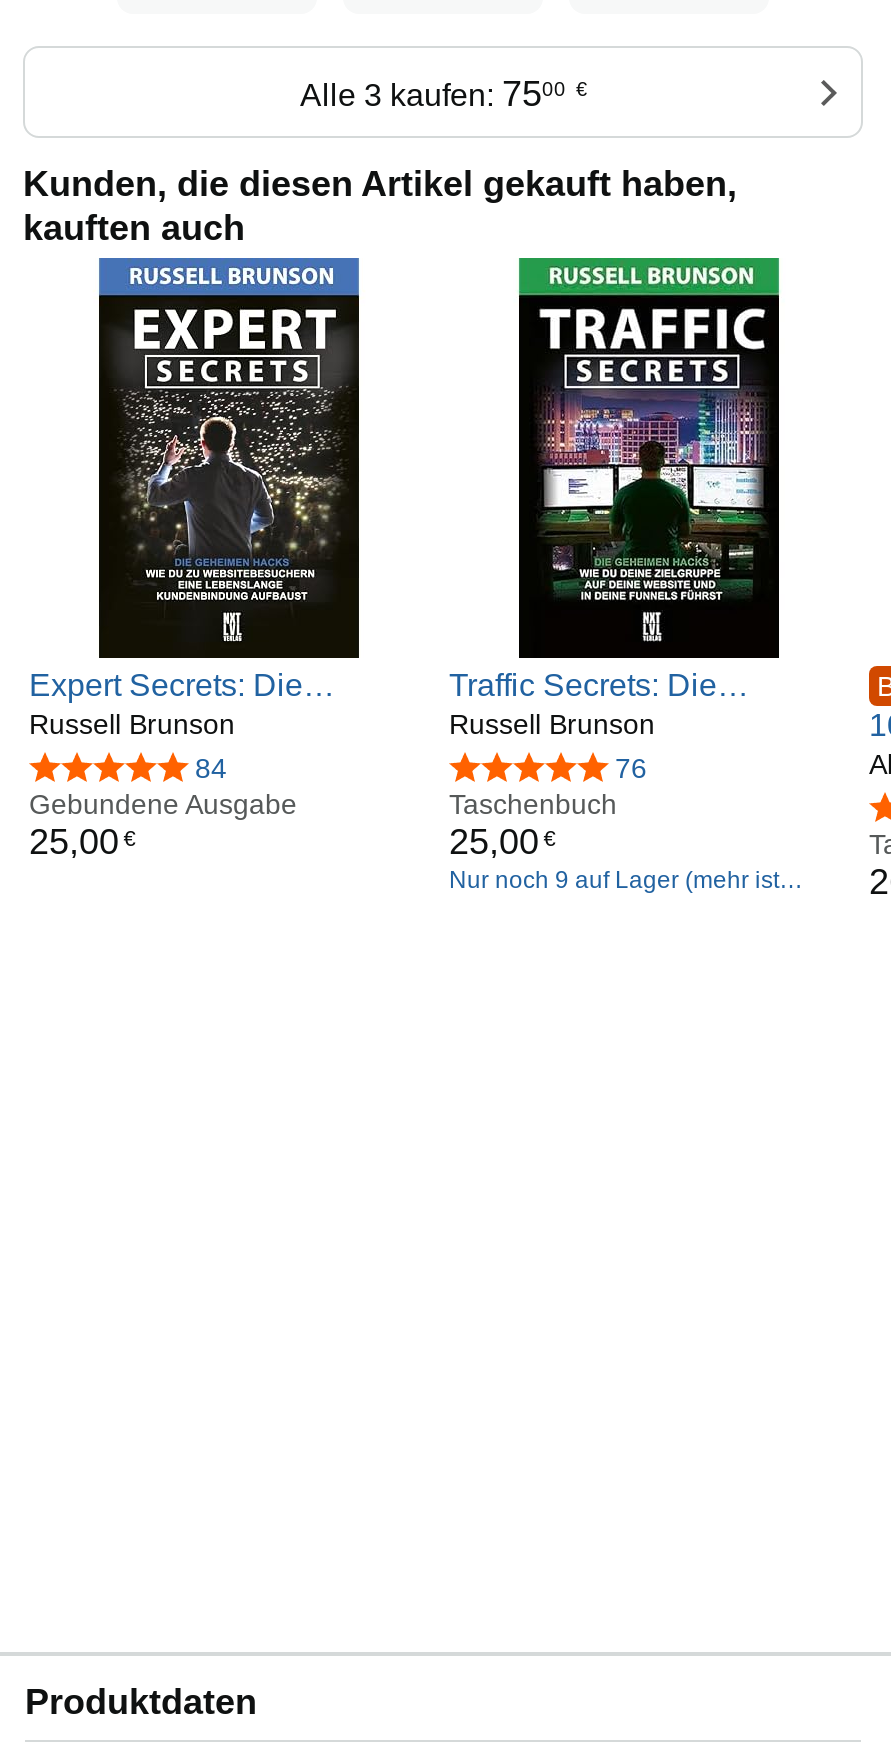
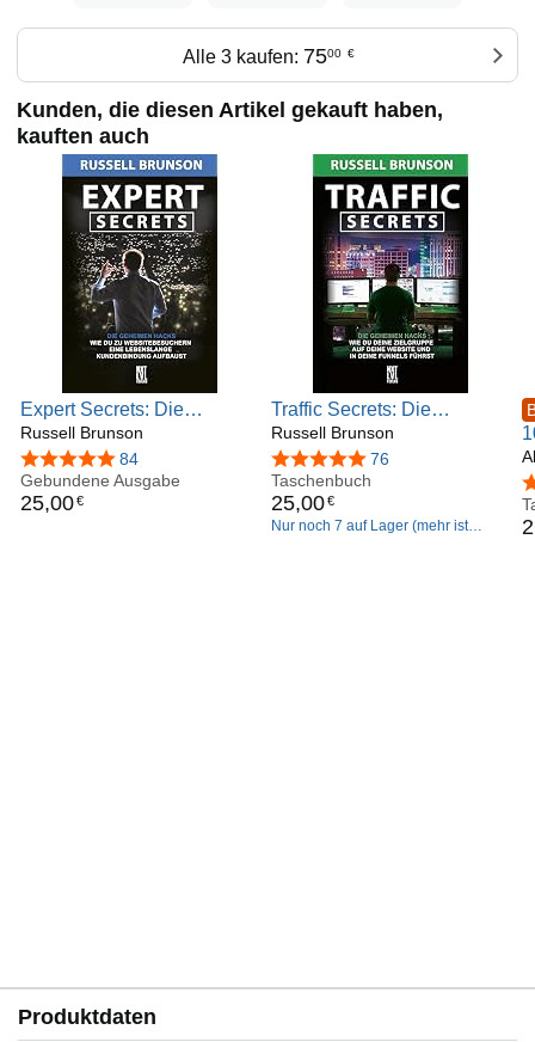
- Nur noch 9 auf Lager (mehr ist
+ Nur noch 7 auf Lager (mehr ist
